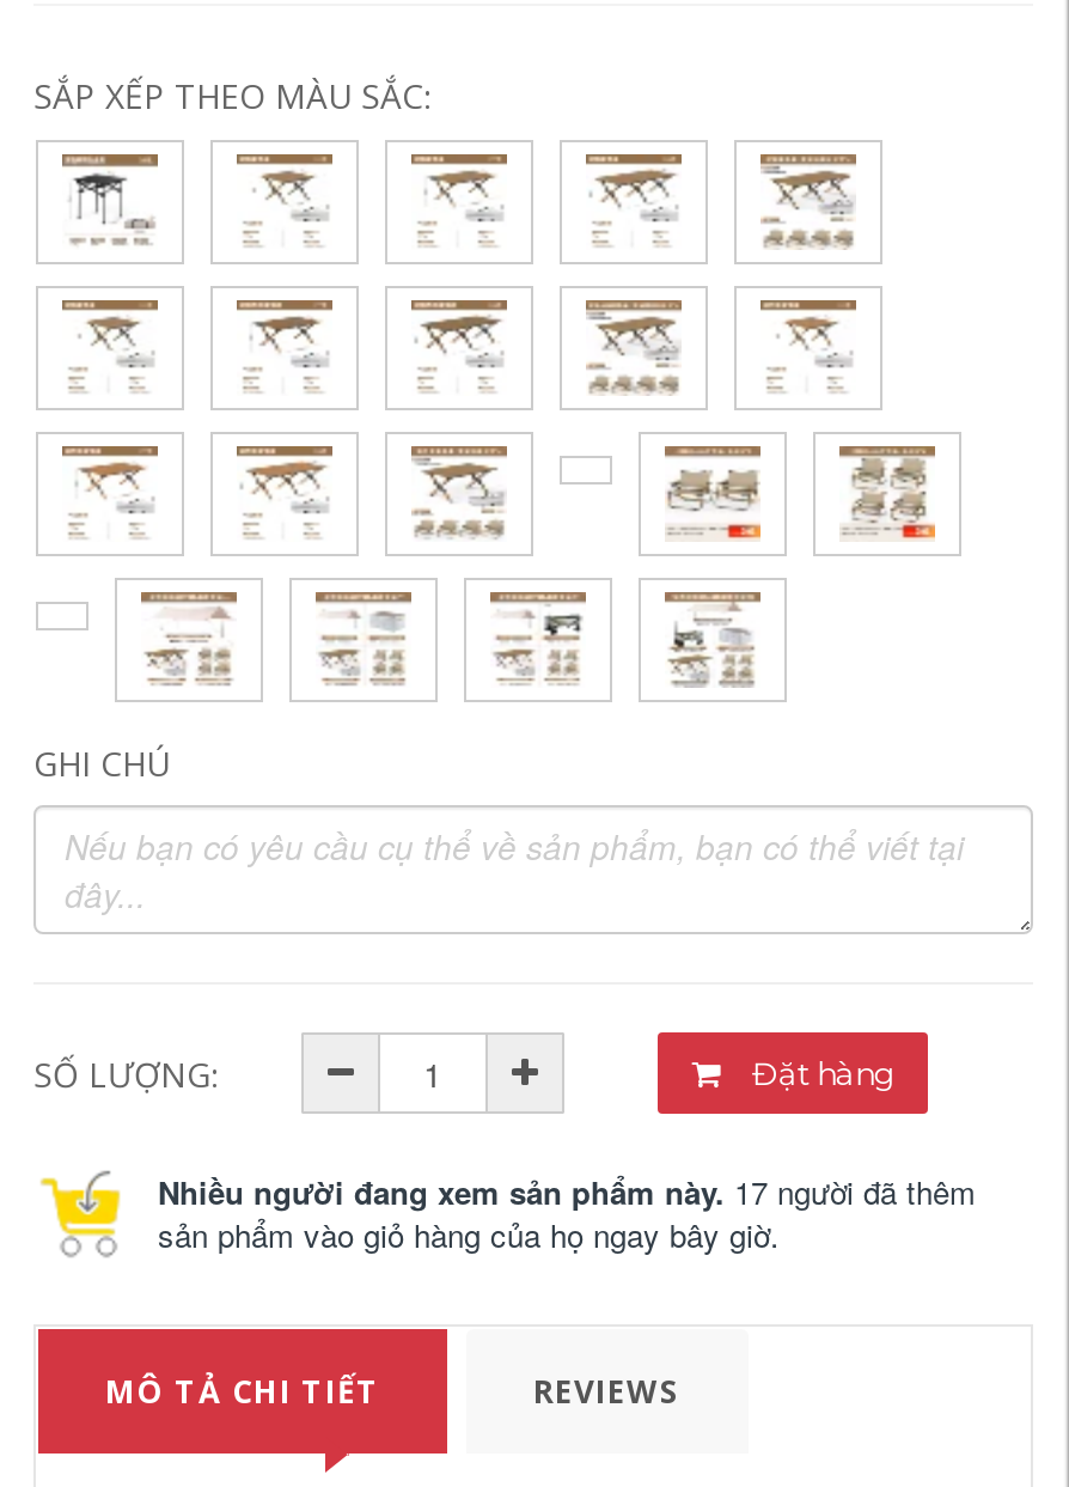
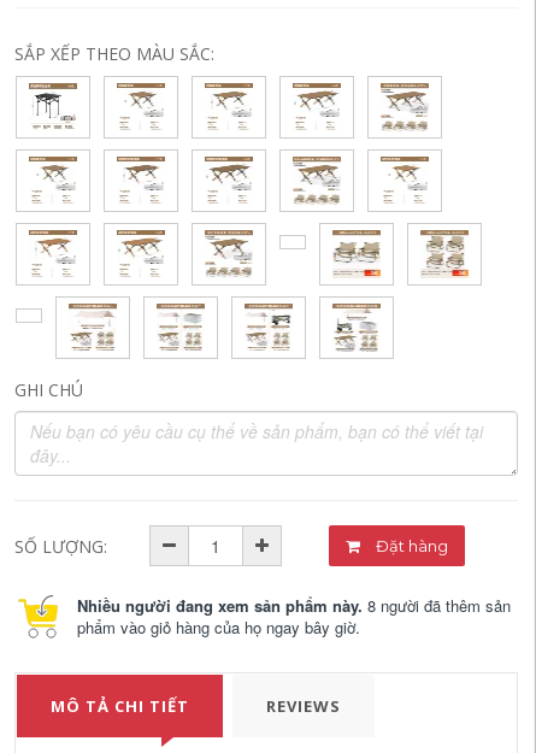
- Nhiều người đang xem sản phẩm này. 17 người đã thêm
- sản phẩm vào giỏ hàng của họ ngay bây giờ.
+ Nhiều người đang xem sản phẩm này. 8 người đã thêm sản
+ phẩm vào giỏ hàng của họ ngay bây giờ.
